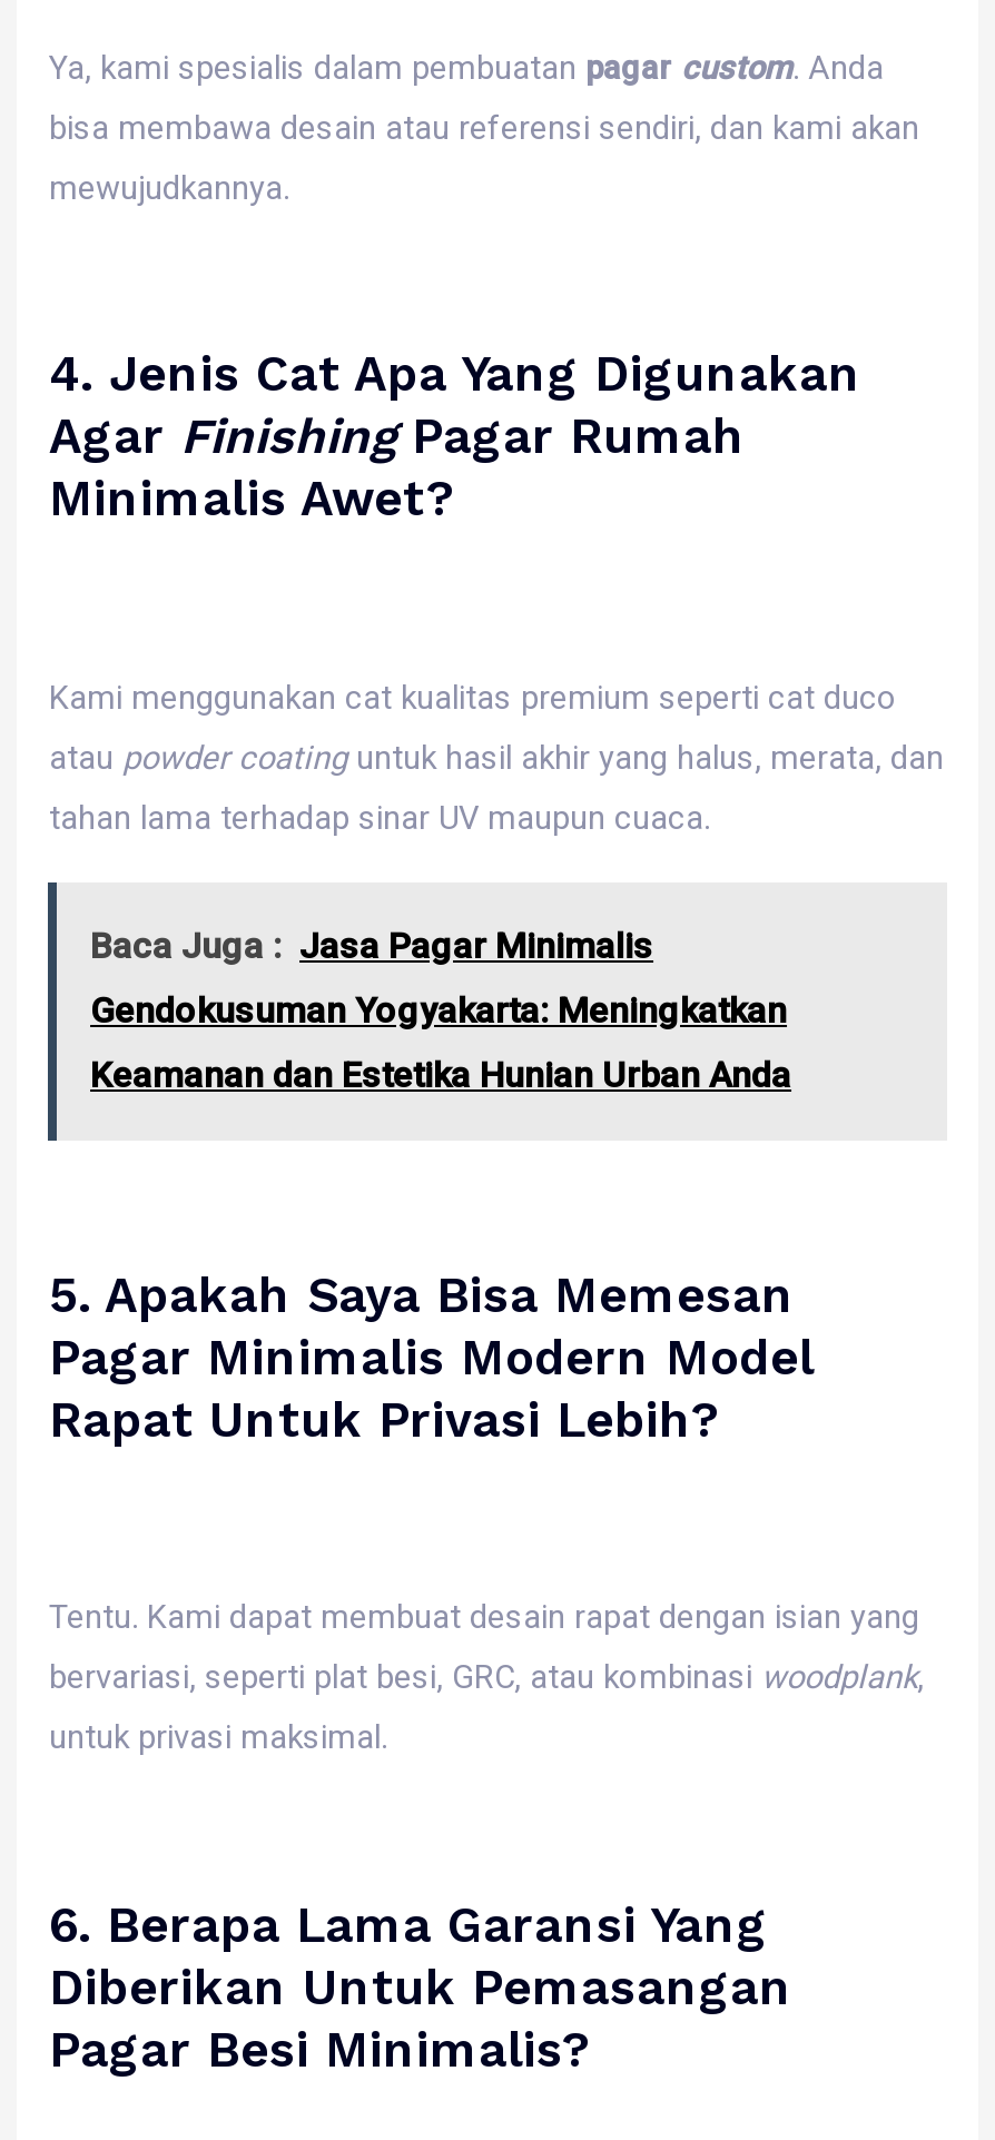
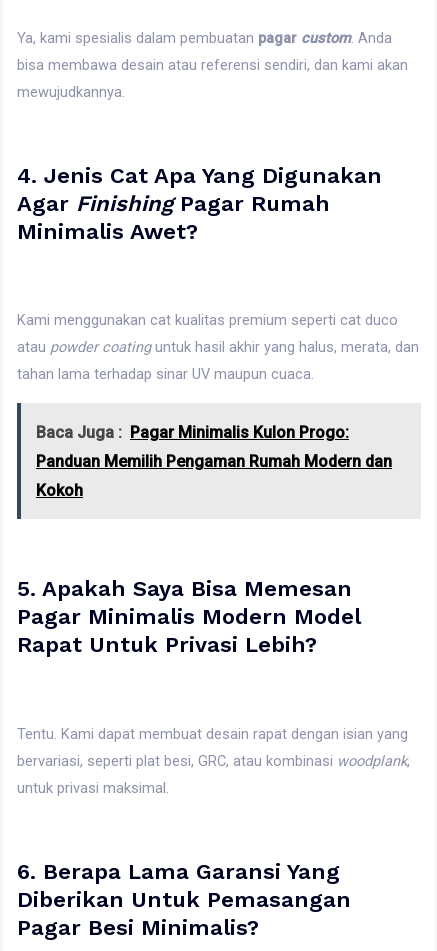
- Baca Juga : Jasa Pagar Minimalis
+ Baca Juga : Pagar Minimalis Kulon Progo:

- Gendokusuman Yogyakarta: Meningkatkan
+ Panduan Memilih Pengaman Rumah Modern dan

- Keamanan dan Estetika Hunian Urban Anda
+ Kokoh
